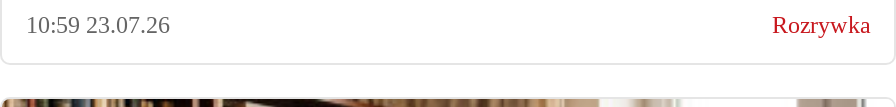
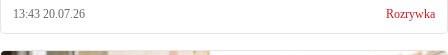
- 10:59 23.07.26
+ 13:43 20.07.26
